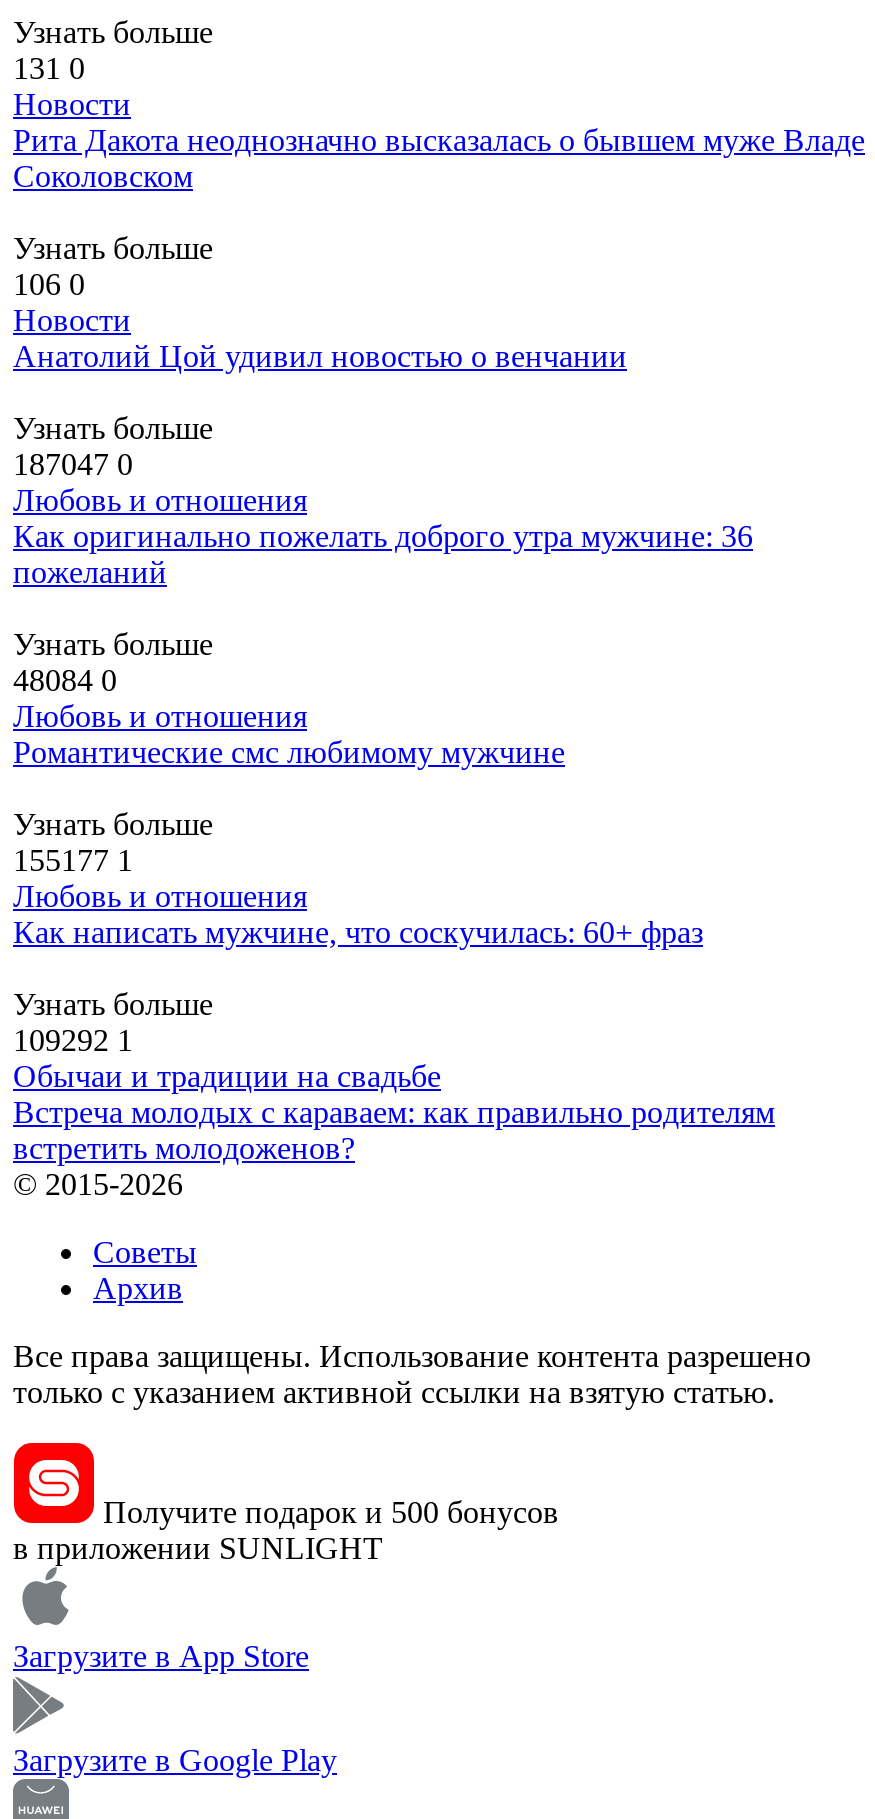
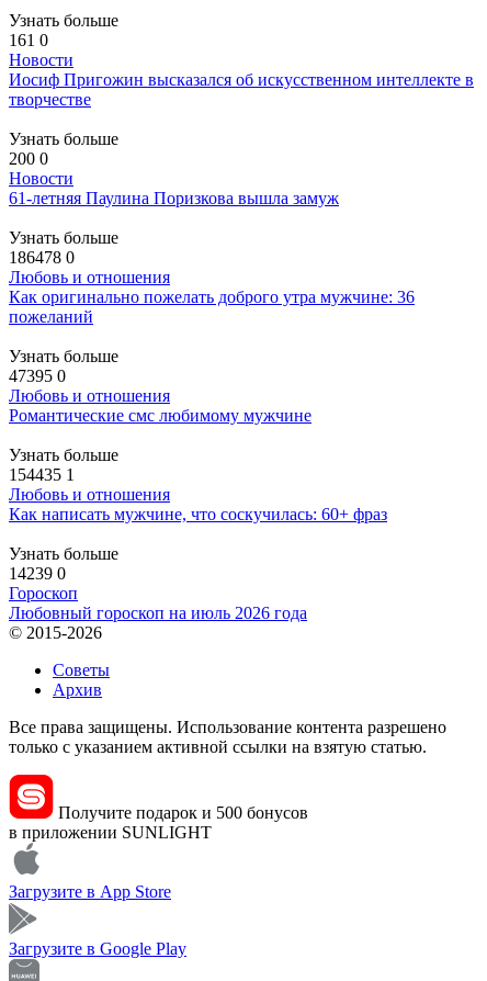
- 131 0
+ 161 0

- Рита Дакота неоднозначно высказалась о бывшем муже Владе
- Соколовском
+ Иосиф Пригожин высказался об искусственном интеллекте в
+ творчестве

- 106 0
+ 200 0

- Анатолий Цой удивил новостью о венчании
+ 61-летняя Паулина Поризкова вышла замуж

- 187047 0
+ 186478 0

- 48084 0
+ 47395 0

- 155177 1
+ 154435 1

- 109292 1
- Обычаи и традиции на свадьбе
- Встреча молодых с караваем: как правильно родителям
- встретить молодоженов?
+ 14239 0
+ Гороскоп
+ Любовный гороскоп на июль 2026 года
